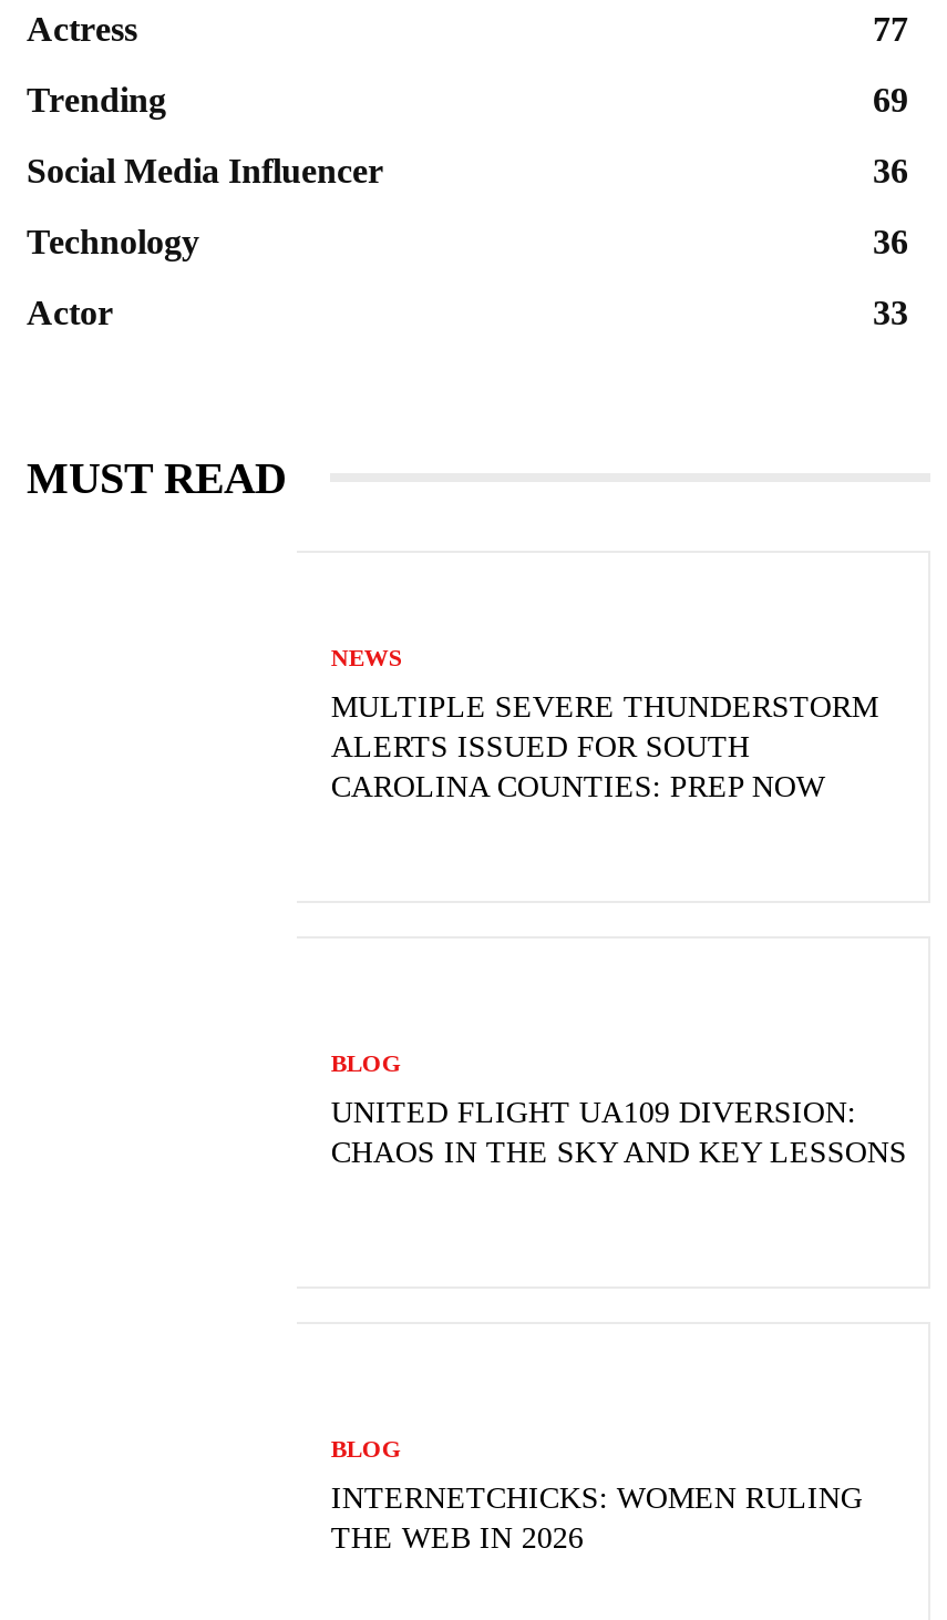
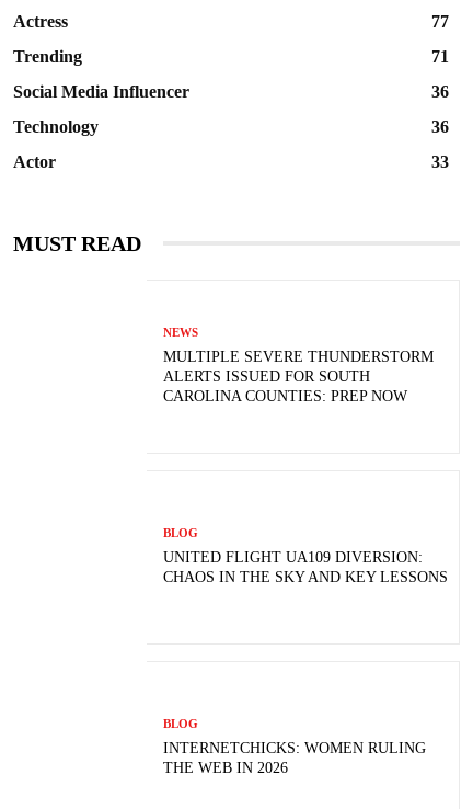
- 69
+ 71
